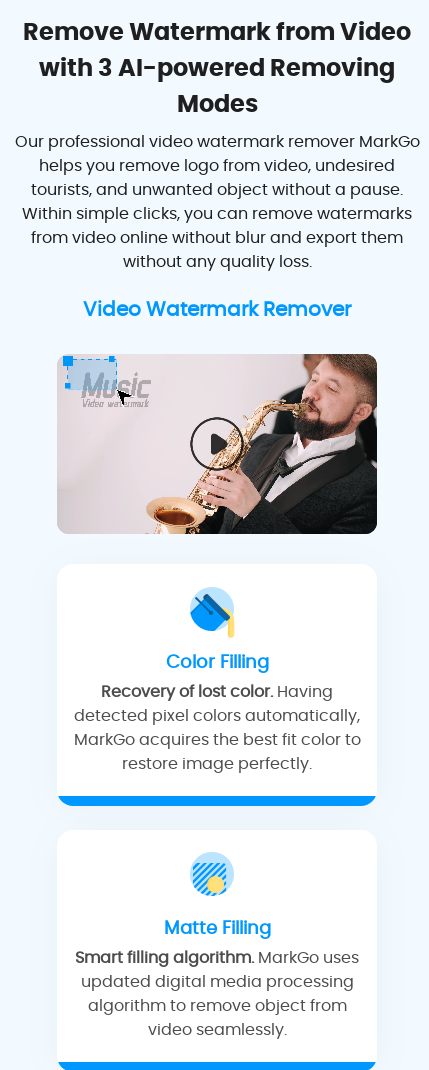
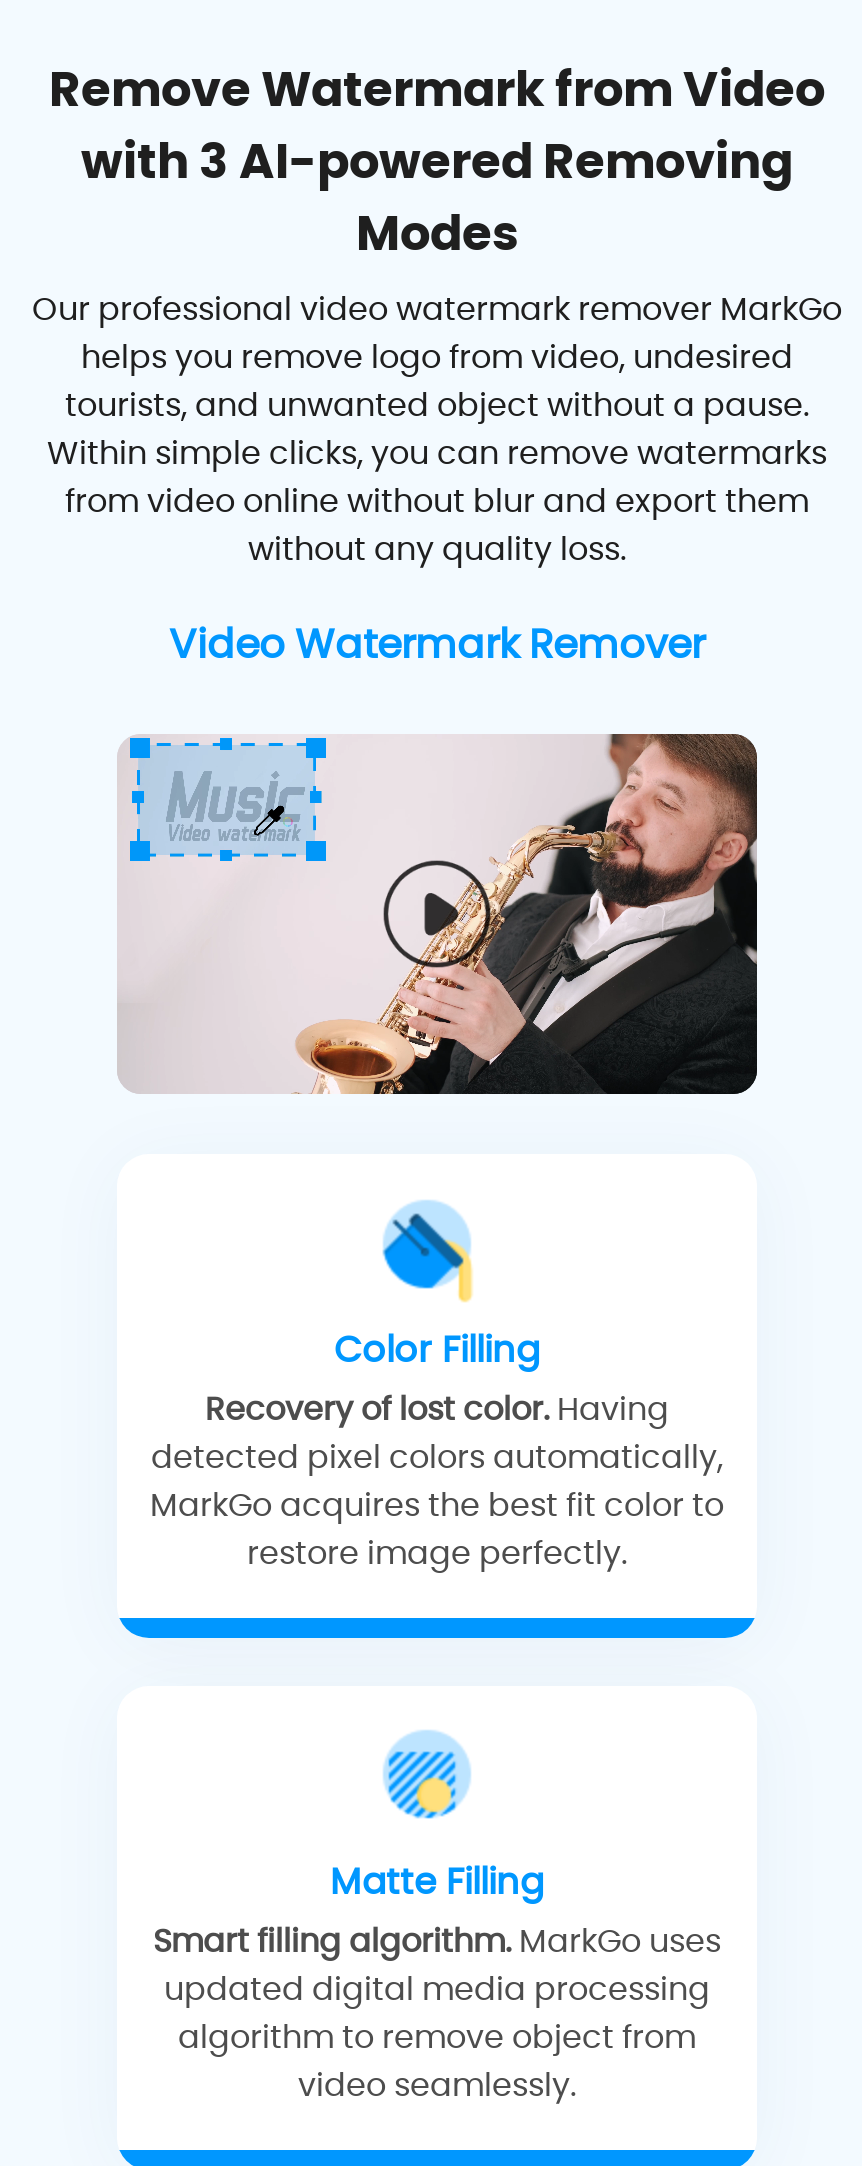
- [image]
+ [image]
